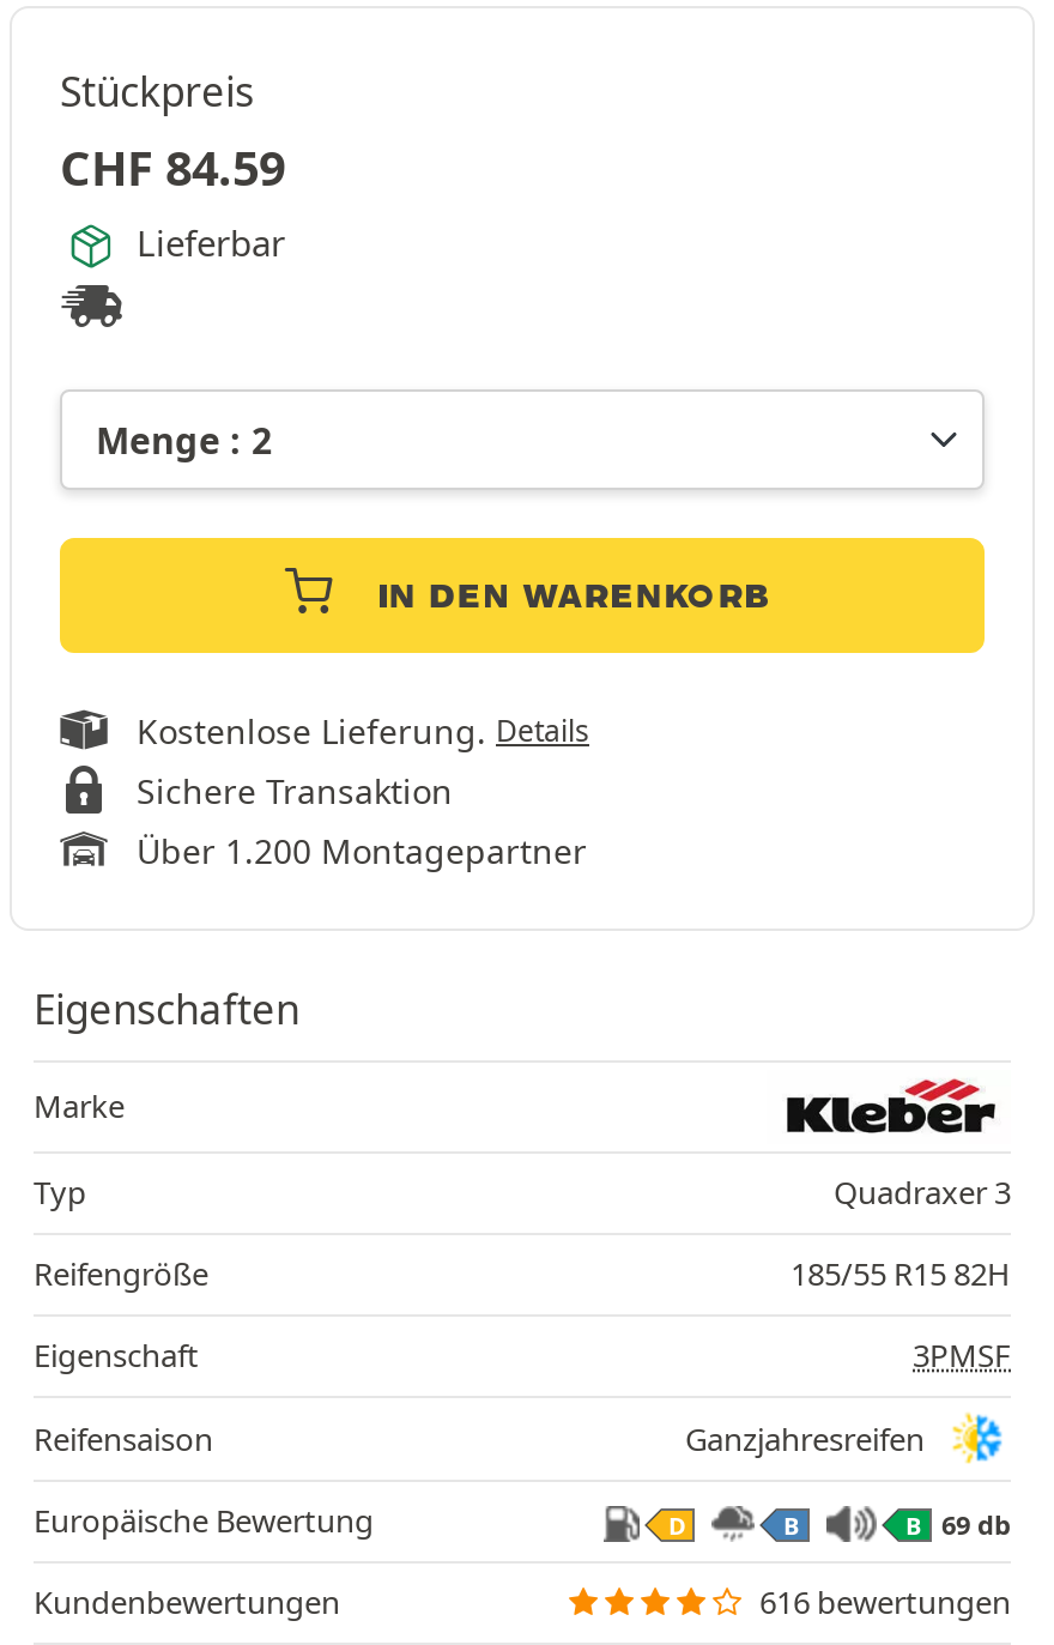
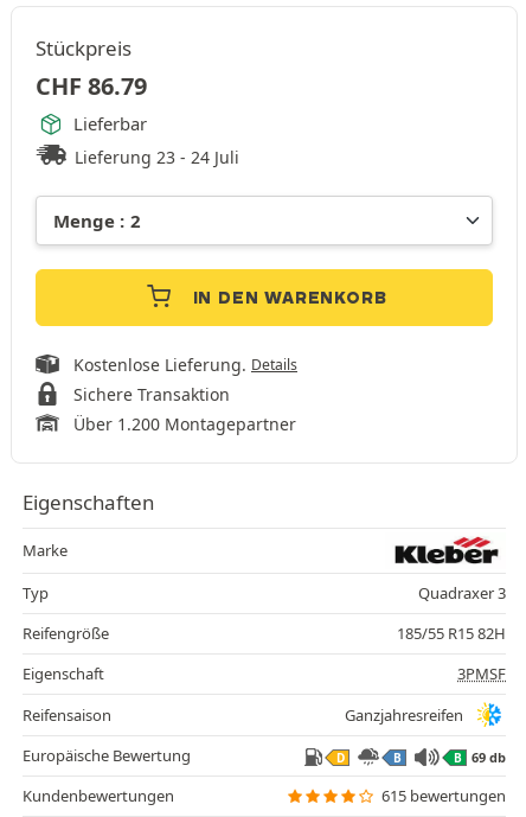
- CHF 84.59
+ CHF 86.79

+ Lieferung 23 - 24 Juli

- 616 bewertungen
+ 615 bewertungen
